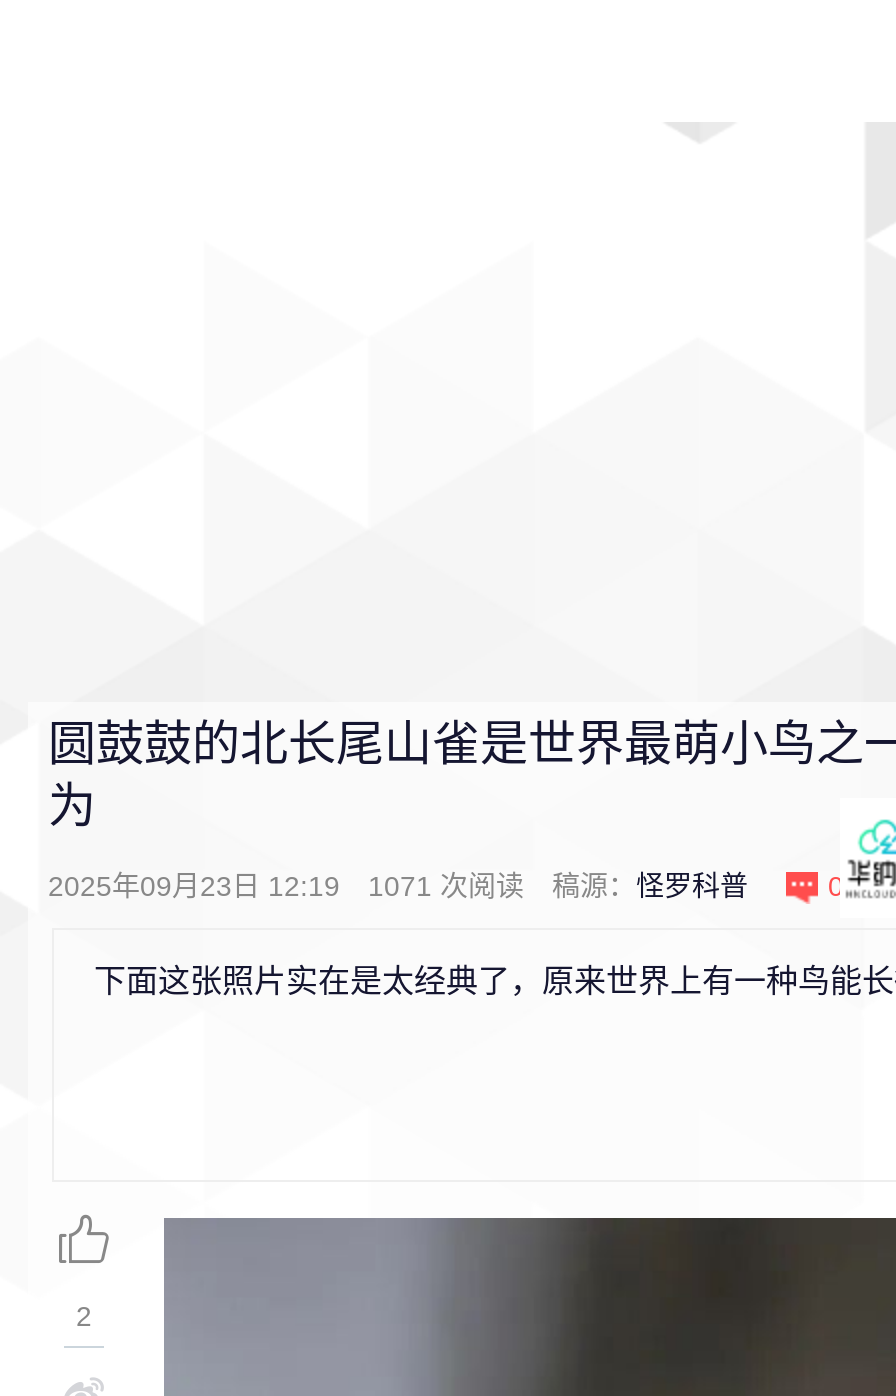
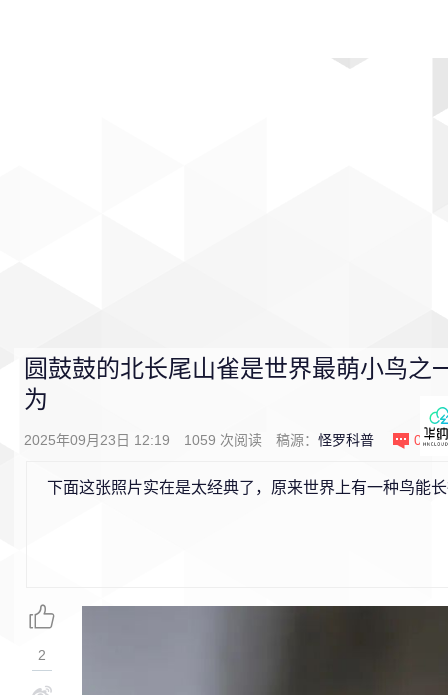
- 2025年09月23日 12:19 1071次阅读 稿源：怪罗科普
+ 2025年09月23日 12:19 1059次阅读 稿源：怪罗科普
